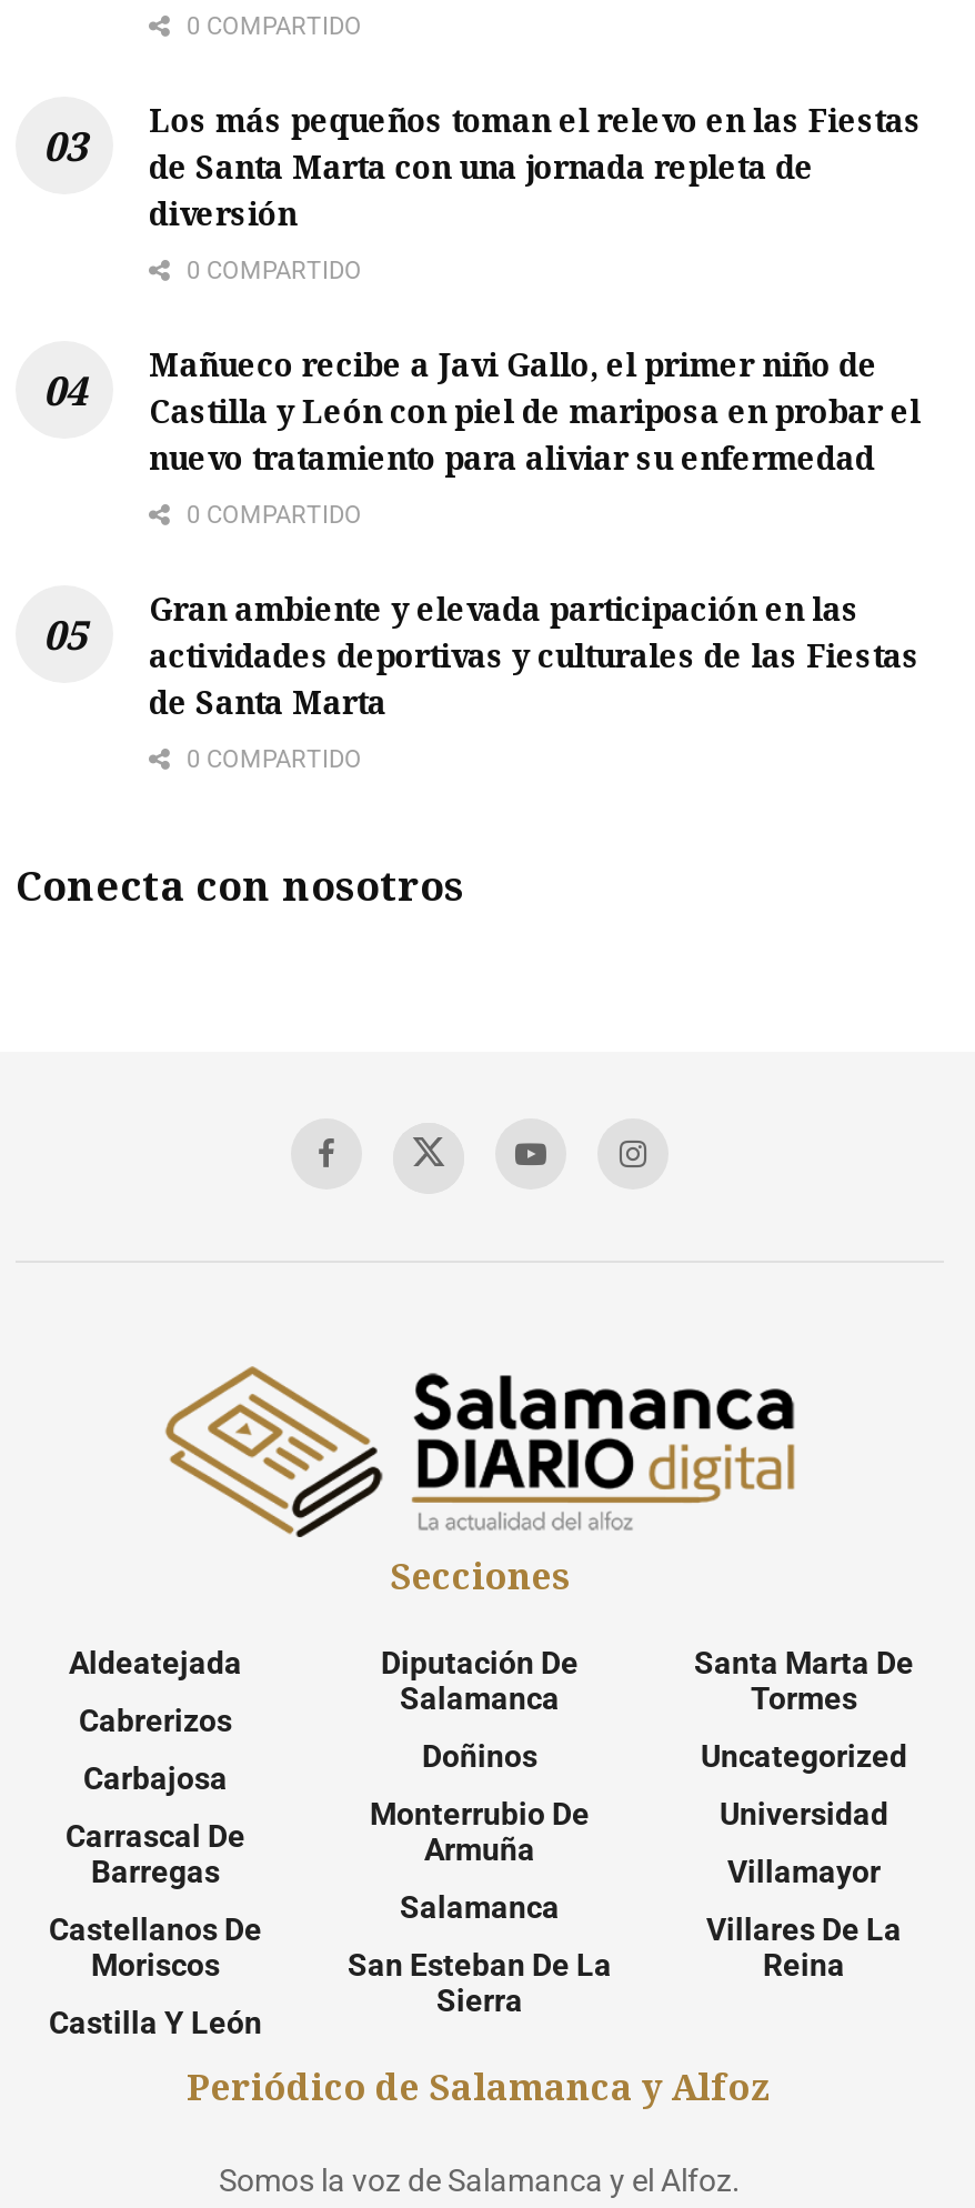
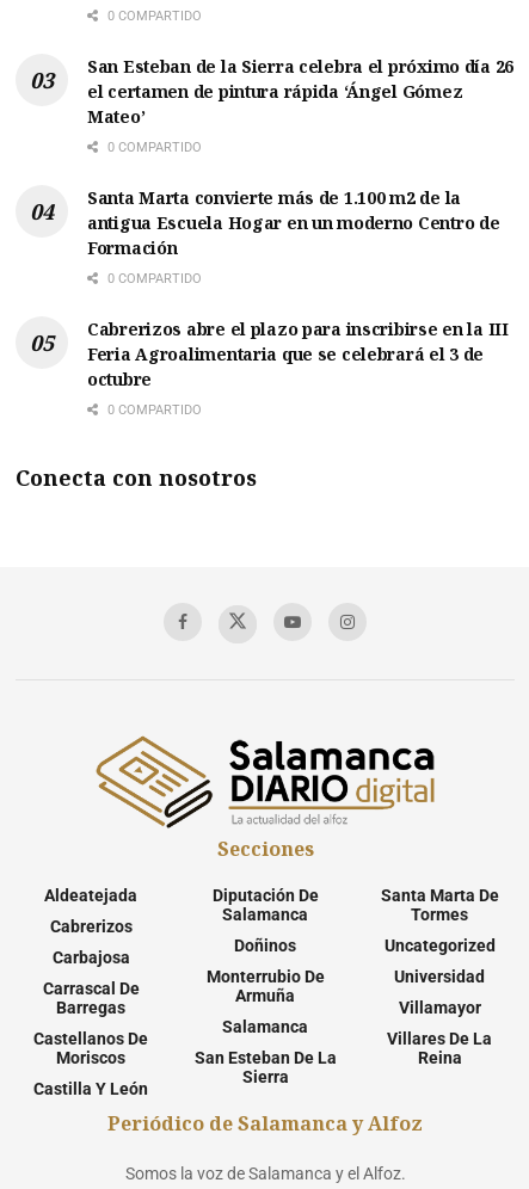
- Los más pequeños toman el relevo en las Fiestas
- de Santa Marta con una jornada repleta de
- diversión
+ San Esteban de la Sierra celebra el próximo día 26
+ el certamen de pintura rápida ‘Ángel Gómez
+ Mateo’

- Mañueco recibe a Javi Gallo, el primer niño de
- Castilla y León con piel de mariposa en probar el
- nuevo tratamiento para aliviar su enfermedad
+ Santa Marta convierte más de 1.100 m2 de la
+ antigua Escuela Hogar en un moderno Centro de
+ Formación

- Gran ambiente y elevada participación en las
- actividades deportivas y culturales de las Fiestas
- de Santa Marta
+ Cabrerizos abre el plazo para inscribirse en la III
+ Feria Agroalimentaria que se celebrará el 3 de
+ octubre
